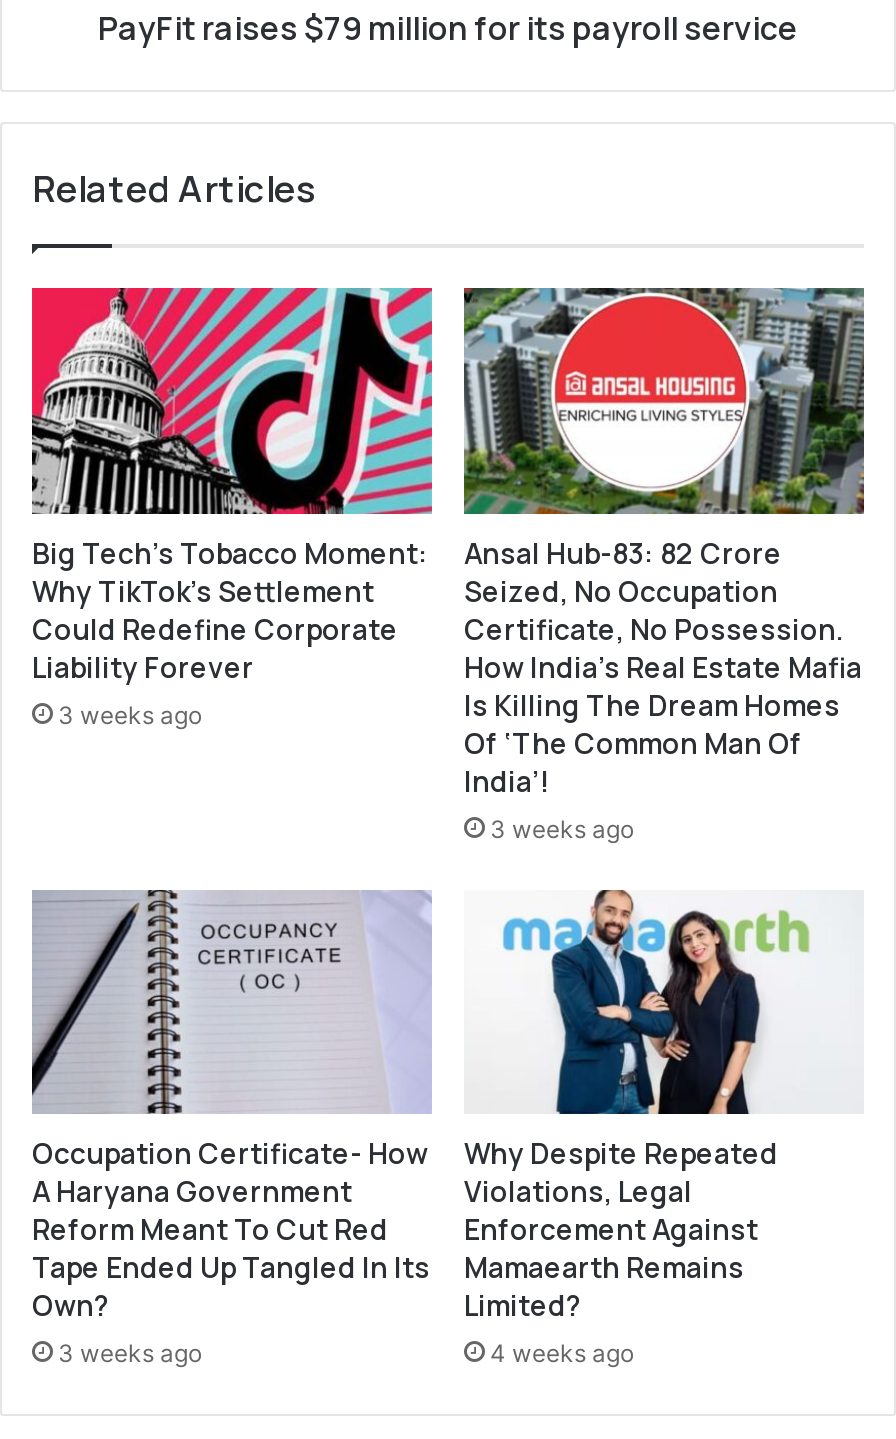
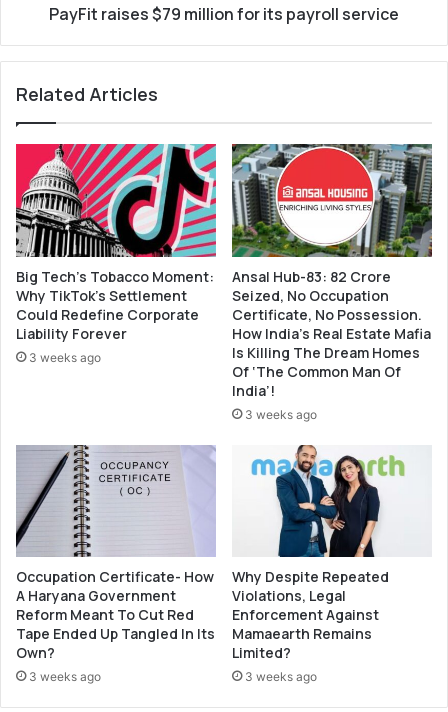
- 4 weeks ago
+ 3 weeks ago
